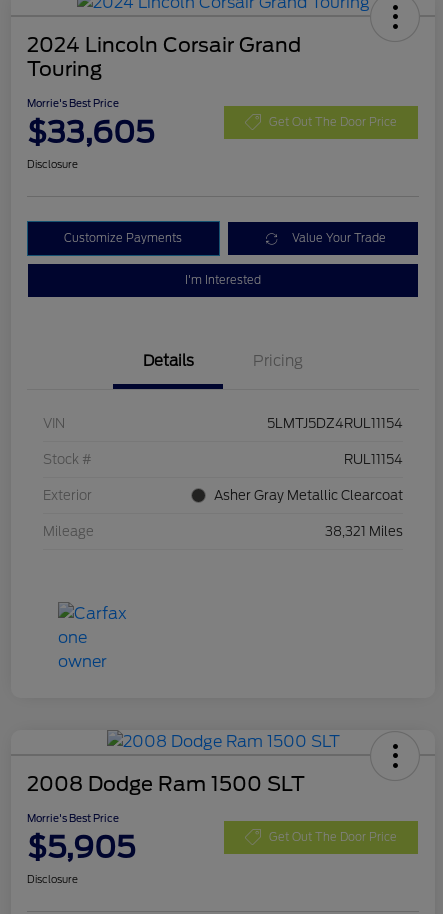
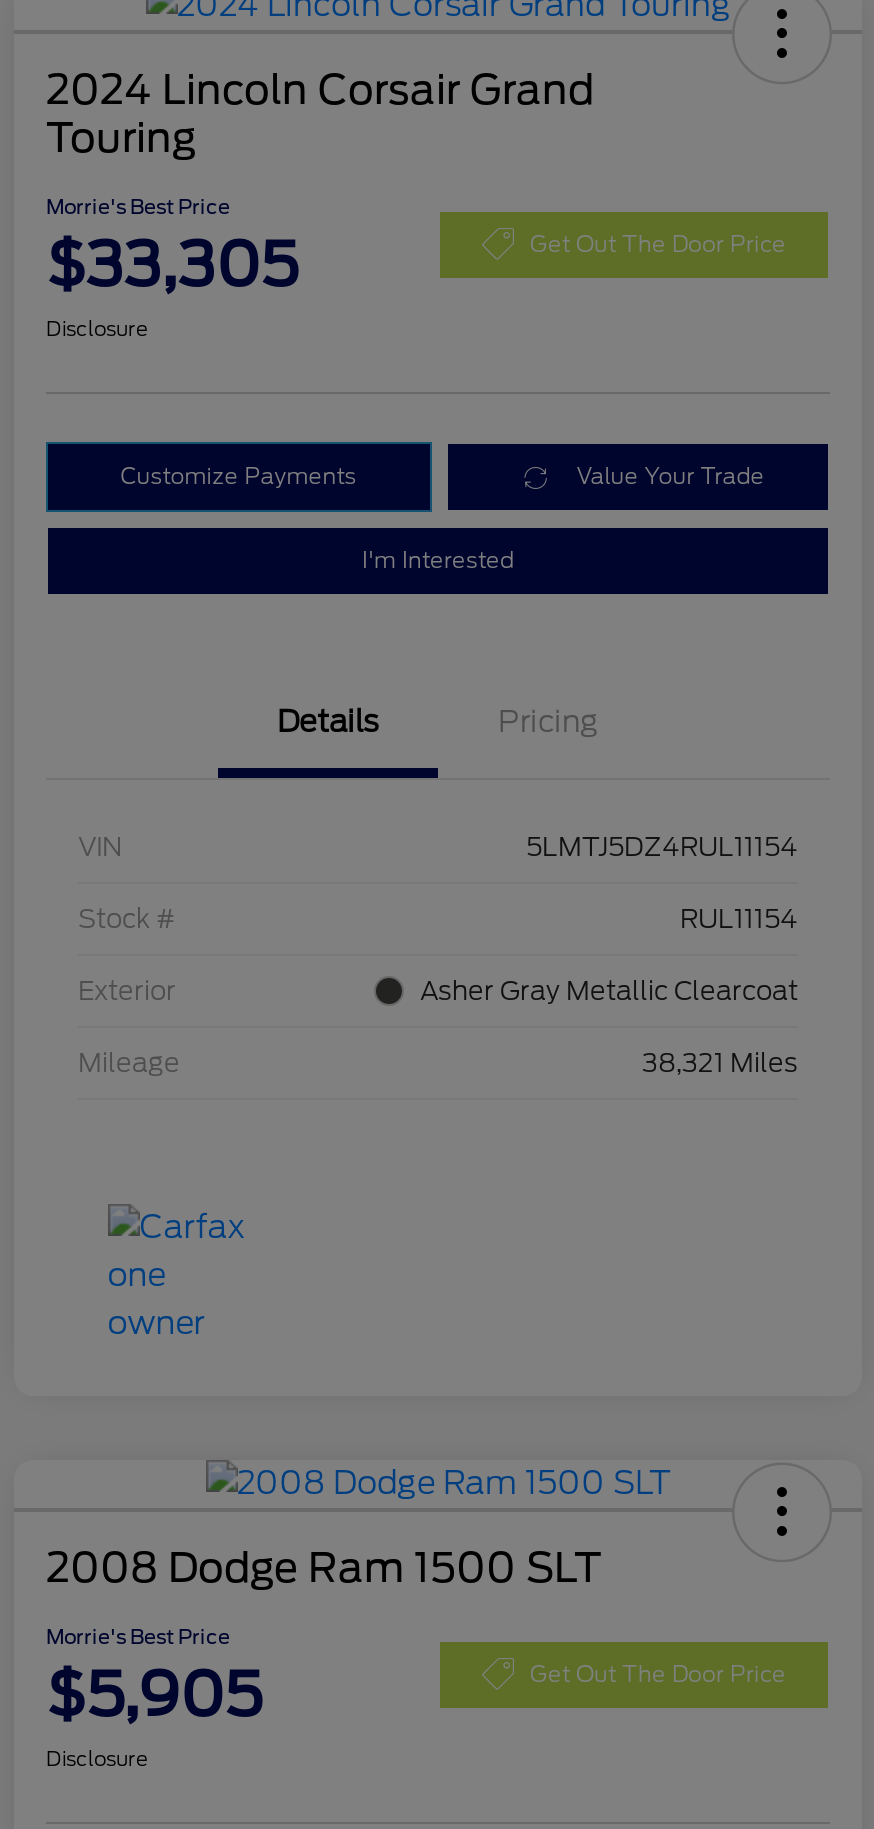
- $33,605
+ $33,305
